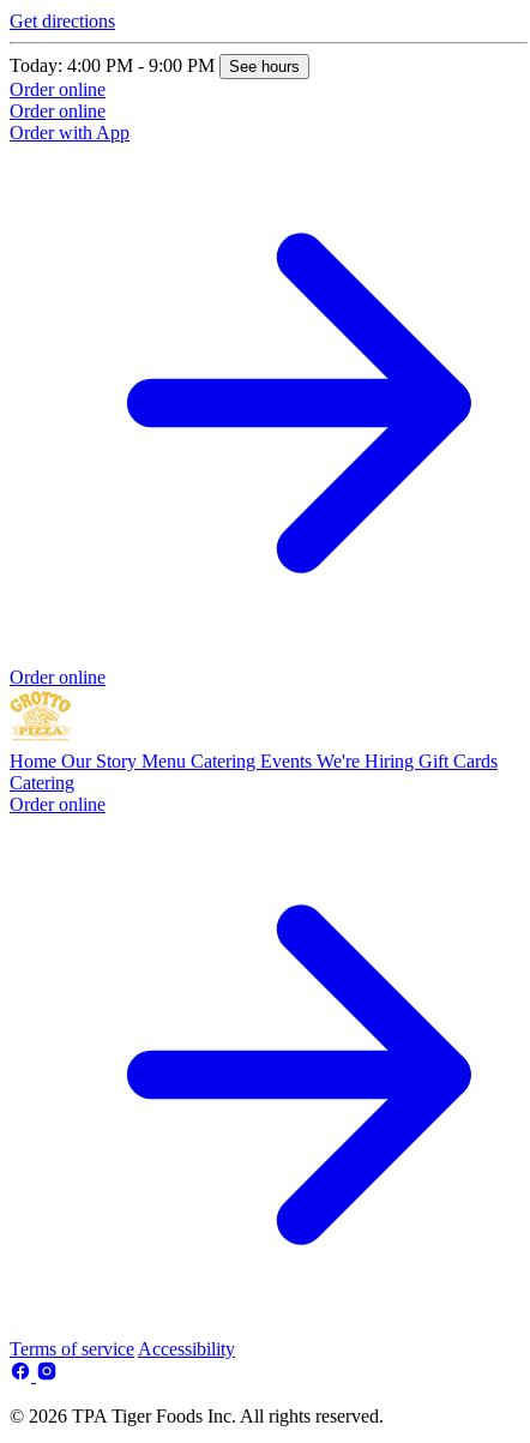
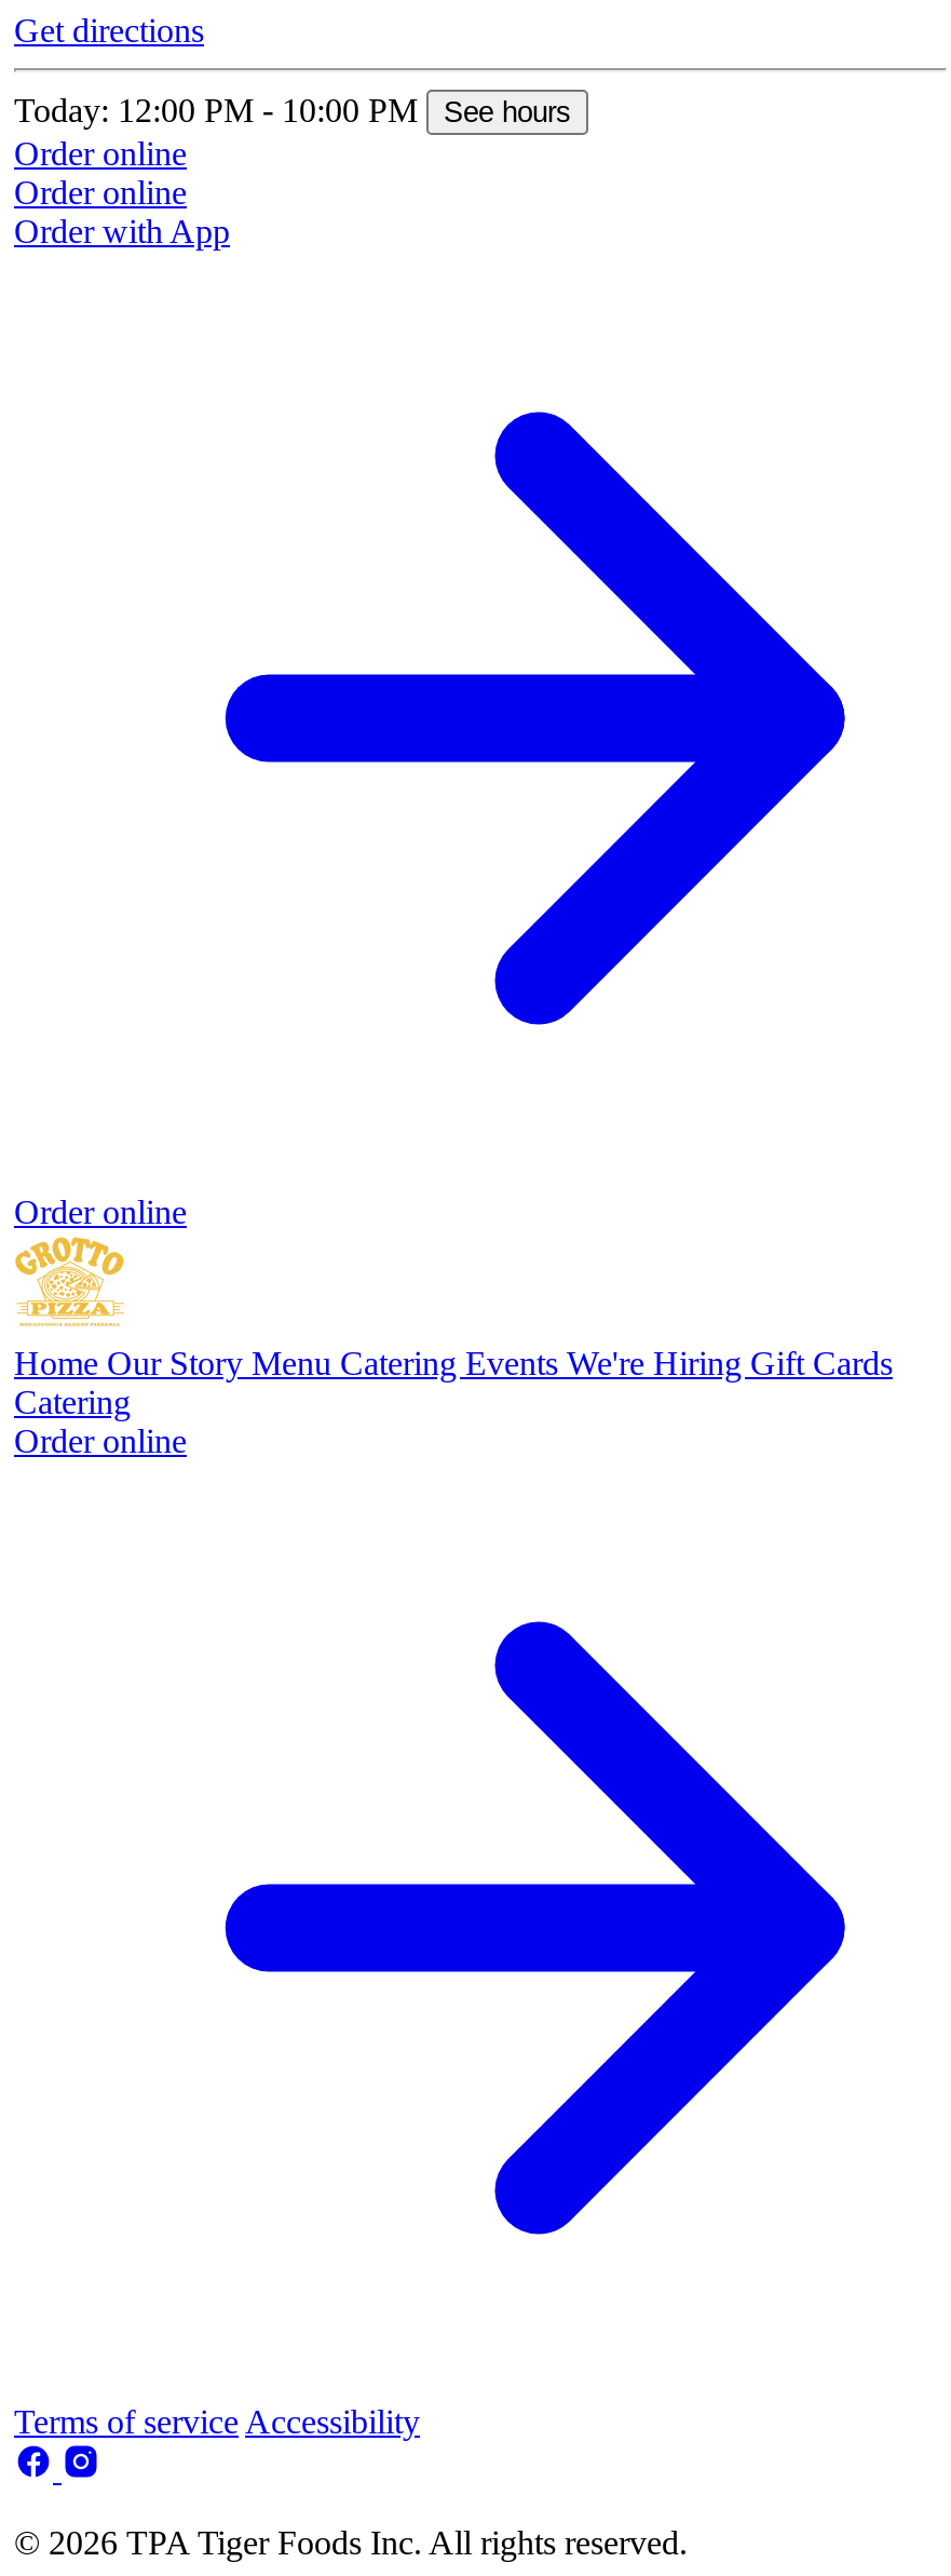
- Today: 4:00 PM - 9:00 PM See hours
+ Today: 12:00 PM - 10:00 PM See hours
